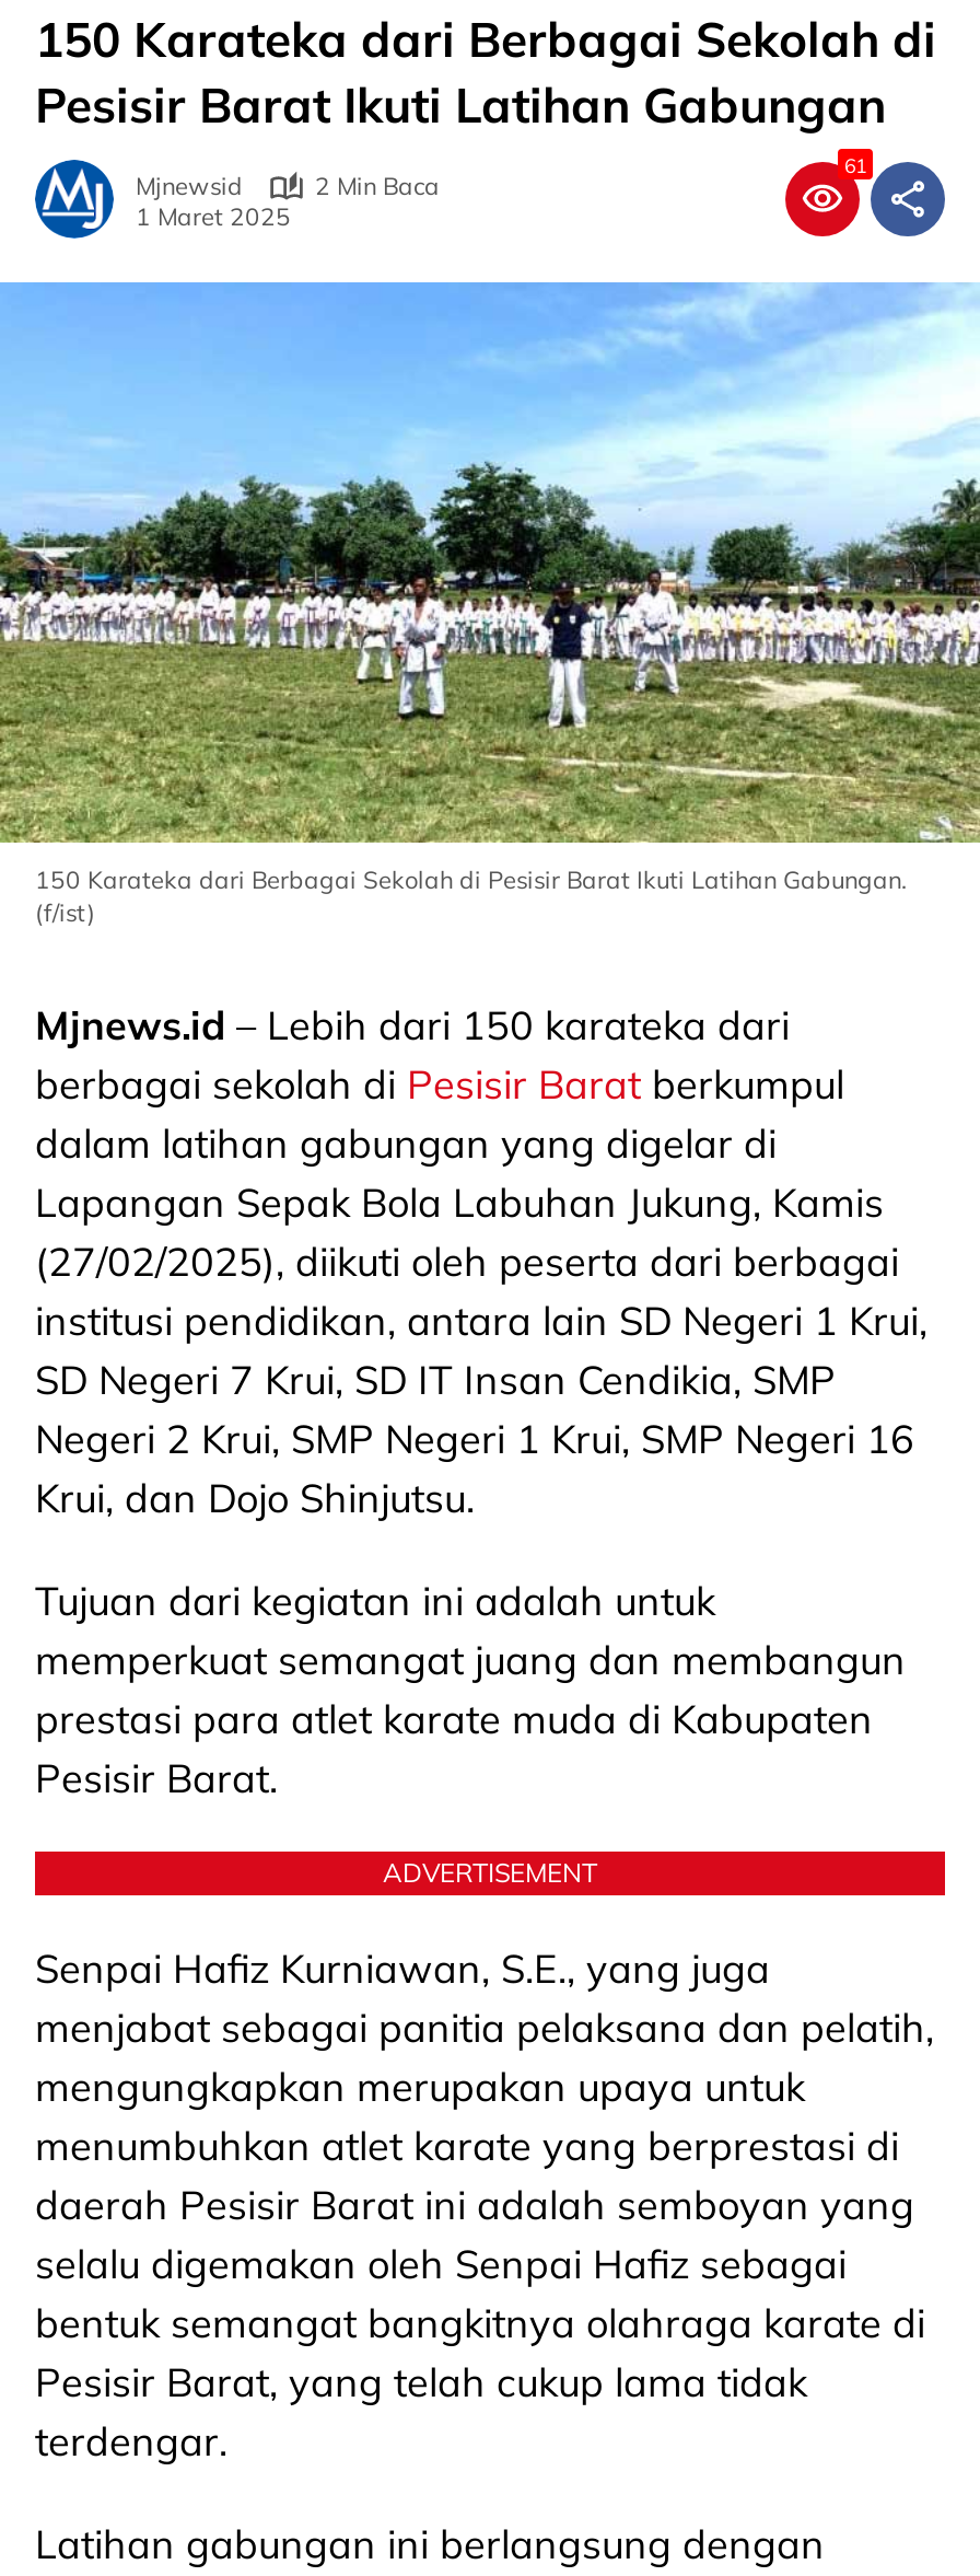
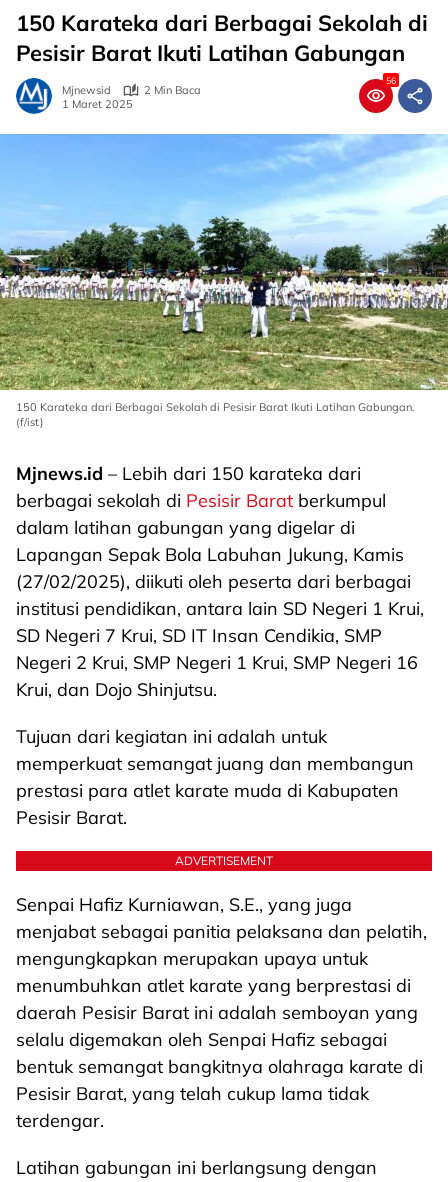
- 61
+ 56
